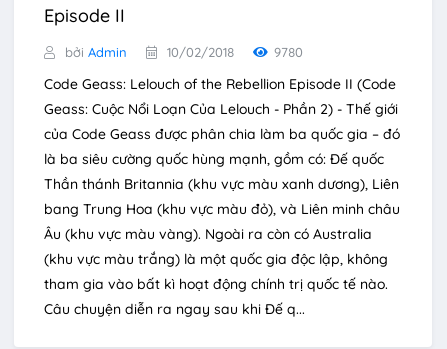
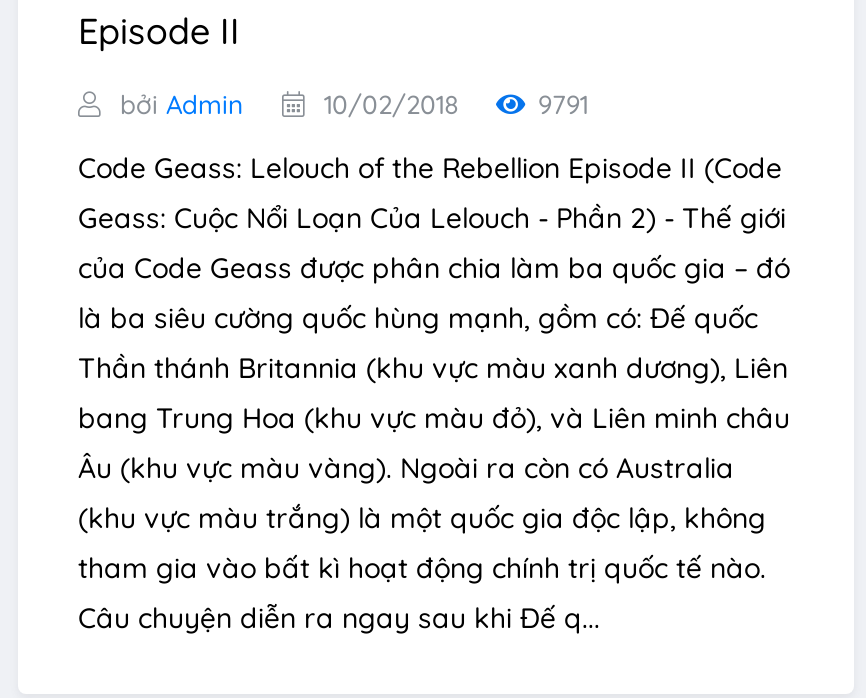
- 9780
+ 9791
